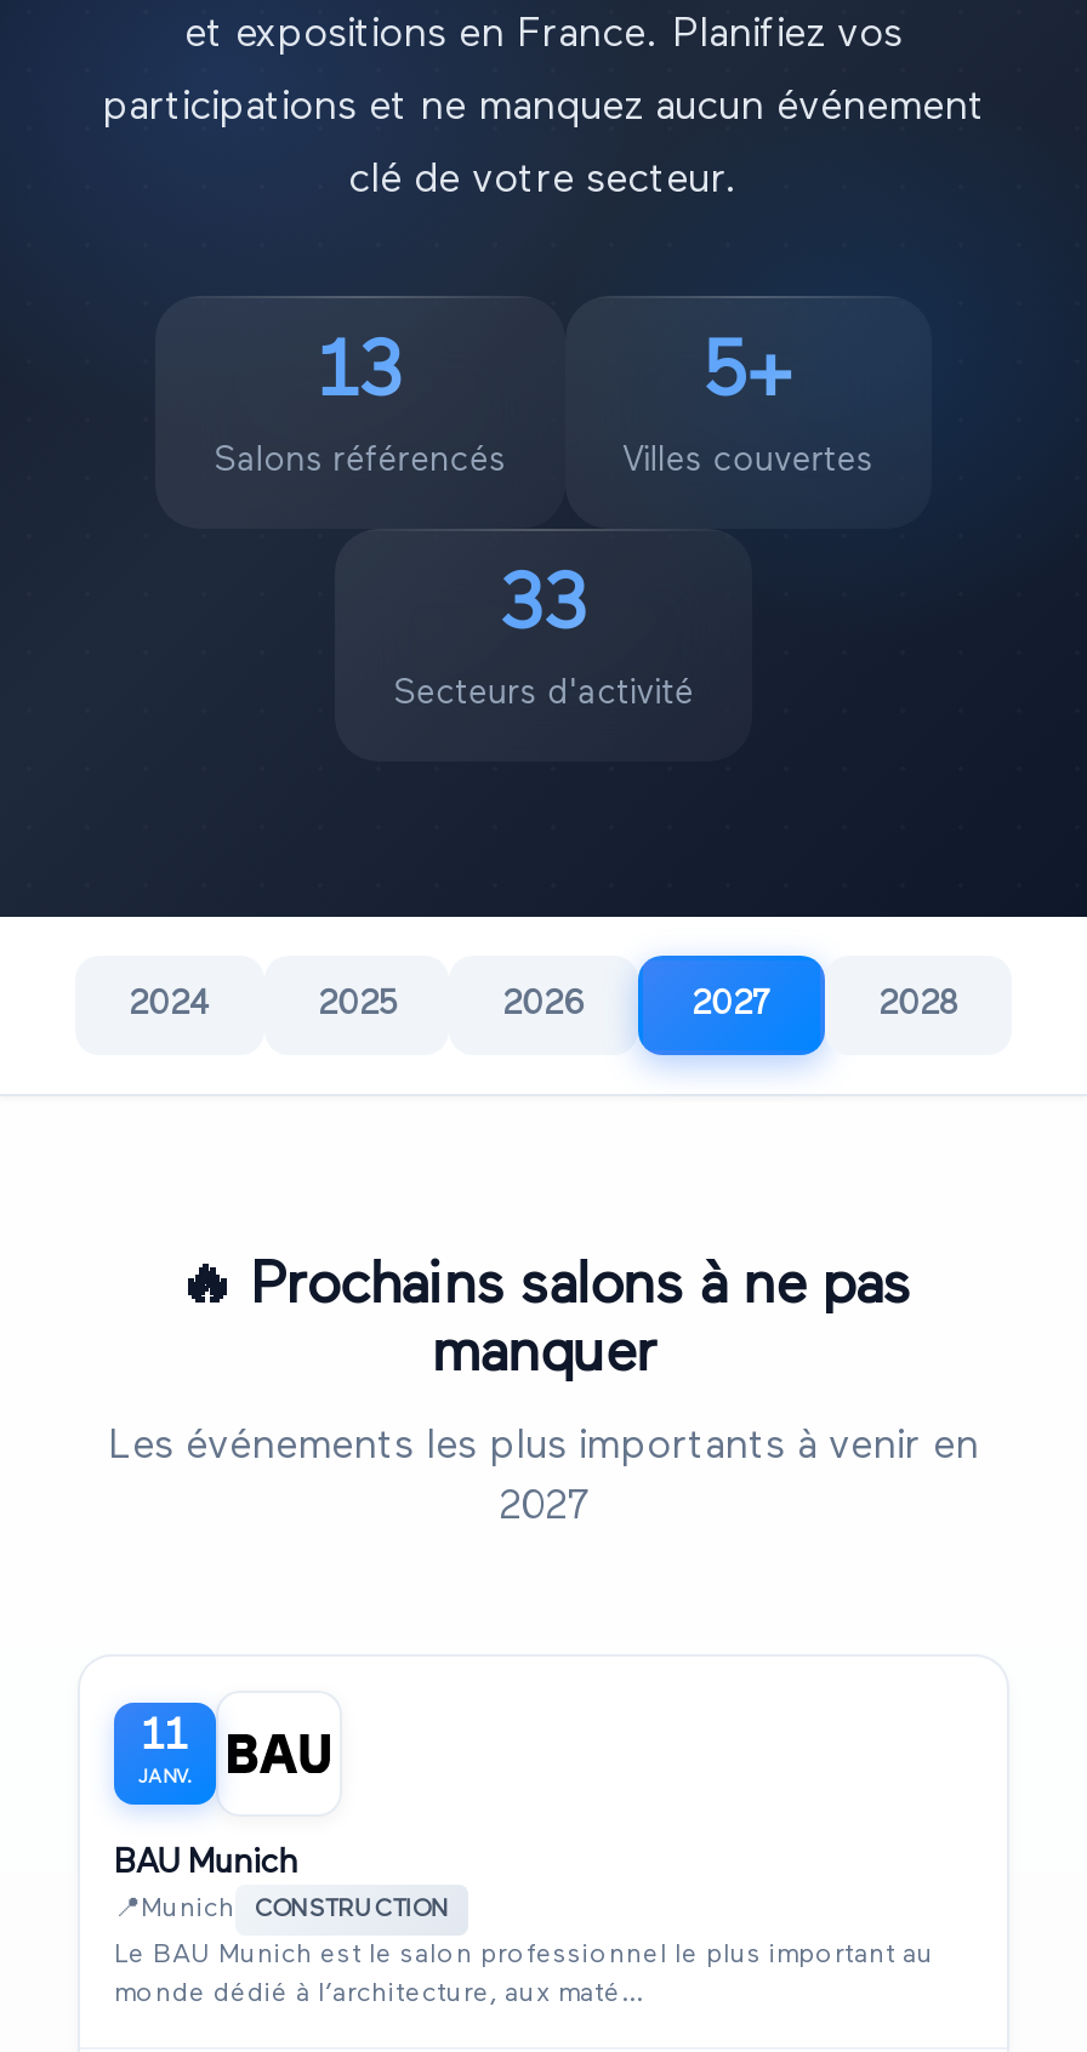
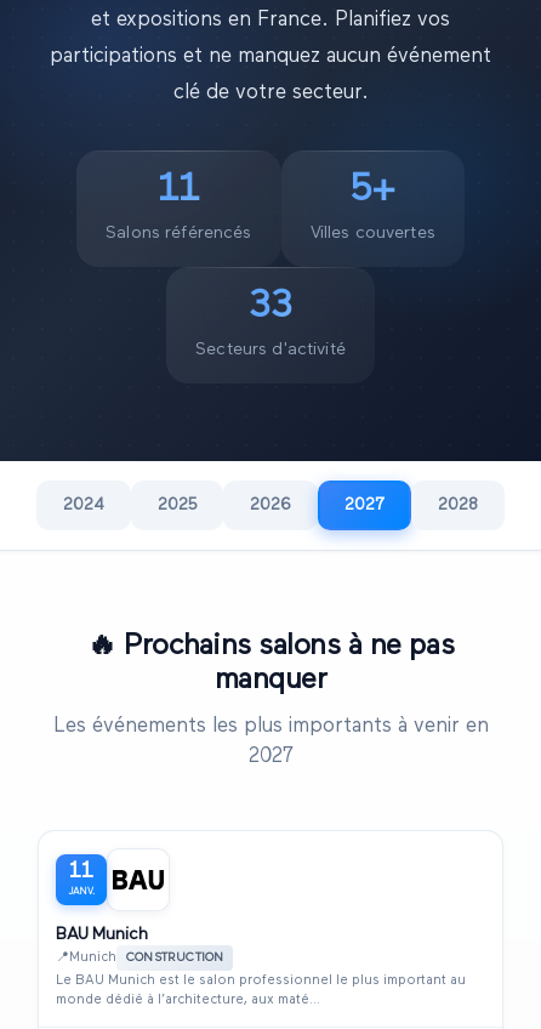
- 13
+ 11
